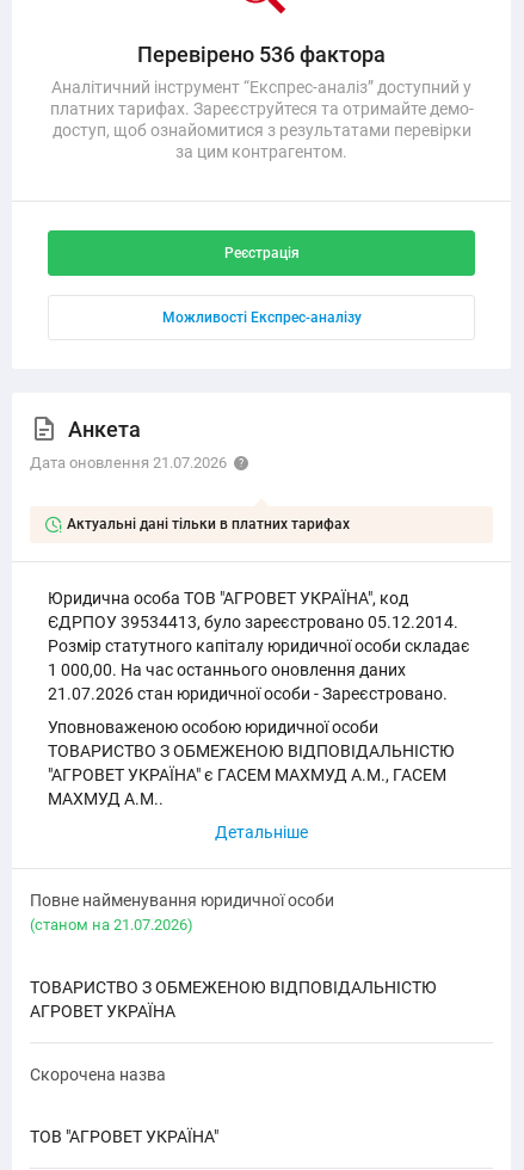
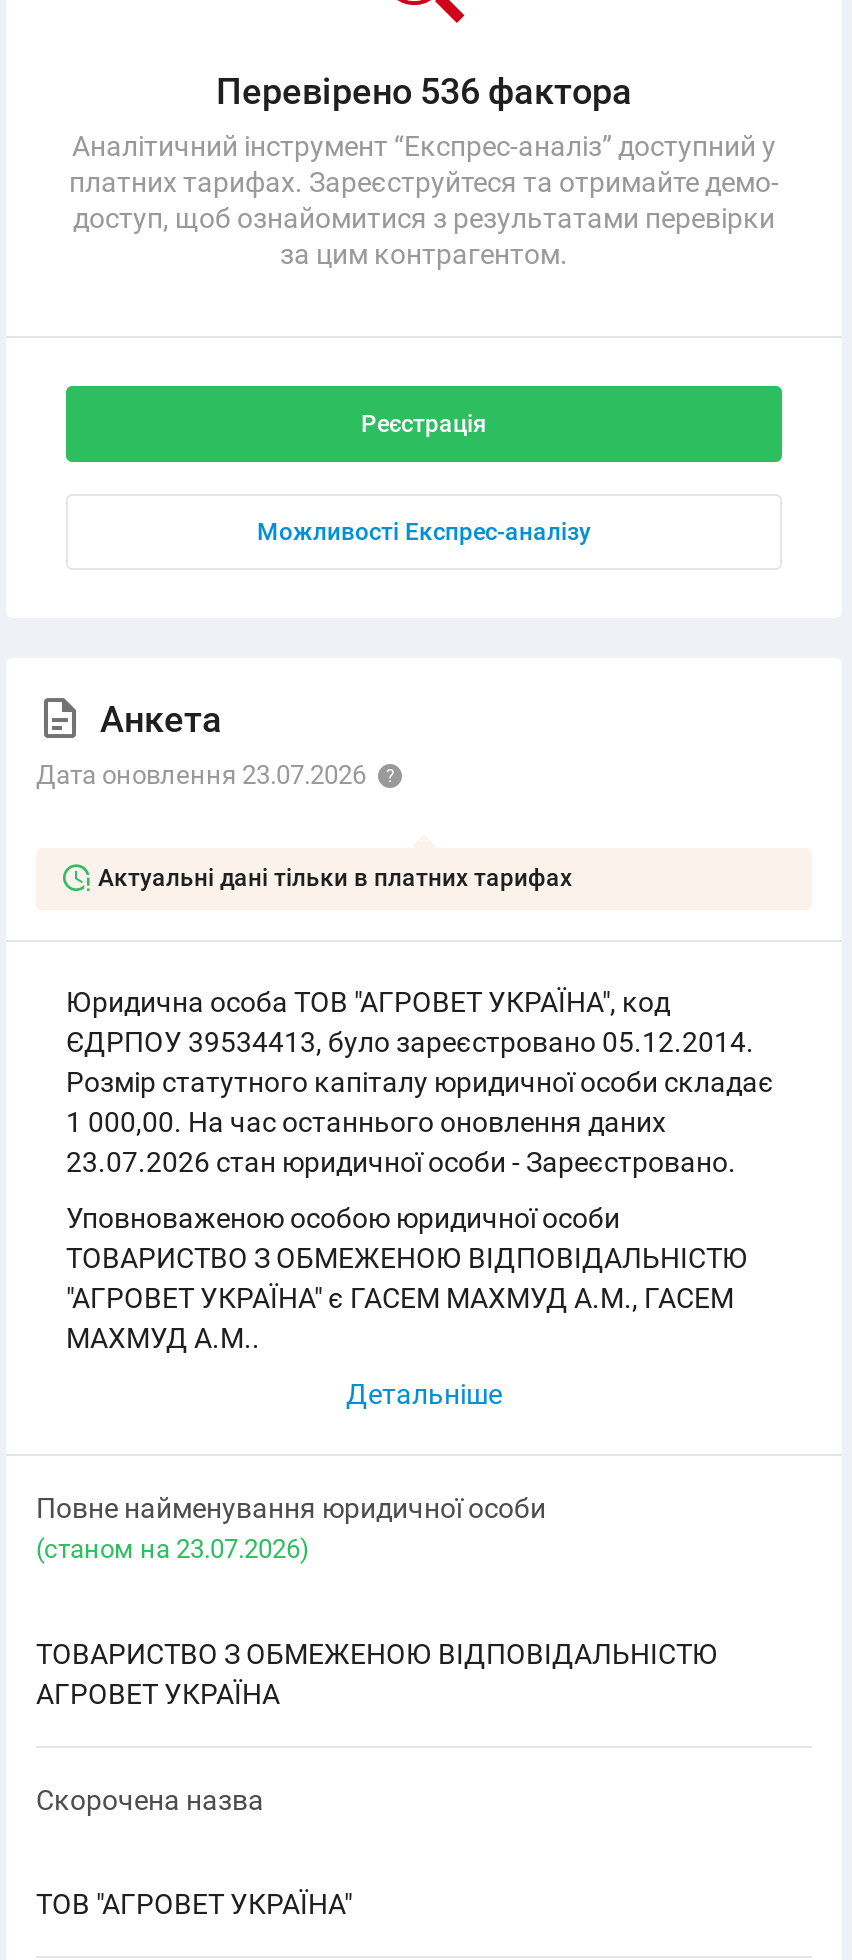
- Дата оновлення 21.07.2026
+ Дата оновлення 23.07.2026

- 21.07.2026 стан юридичної особи - Зареєстровано.
+ 23.07.2026 стан юридичної особи - Зареєстровано.

- (cтаном на 21.07.2026)
+ (cтаном на 23.07.2026)
